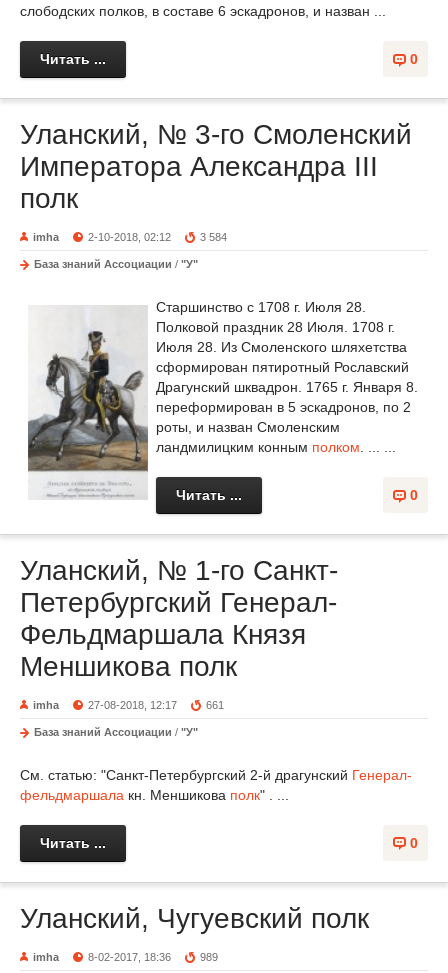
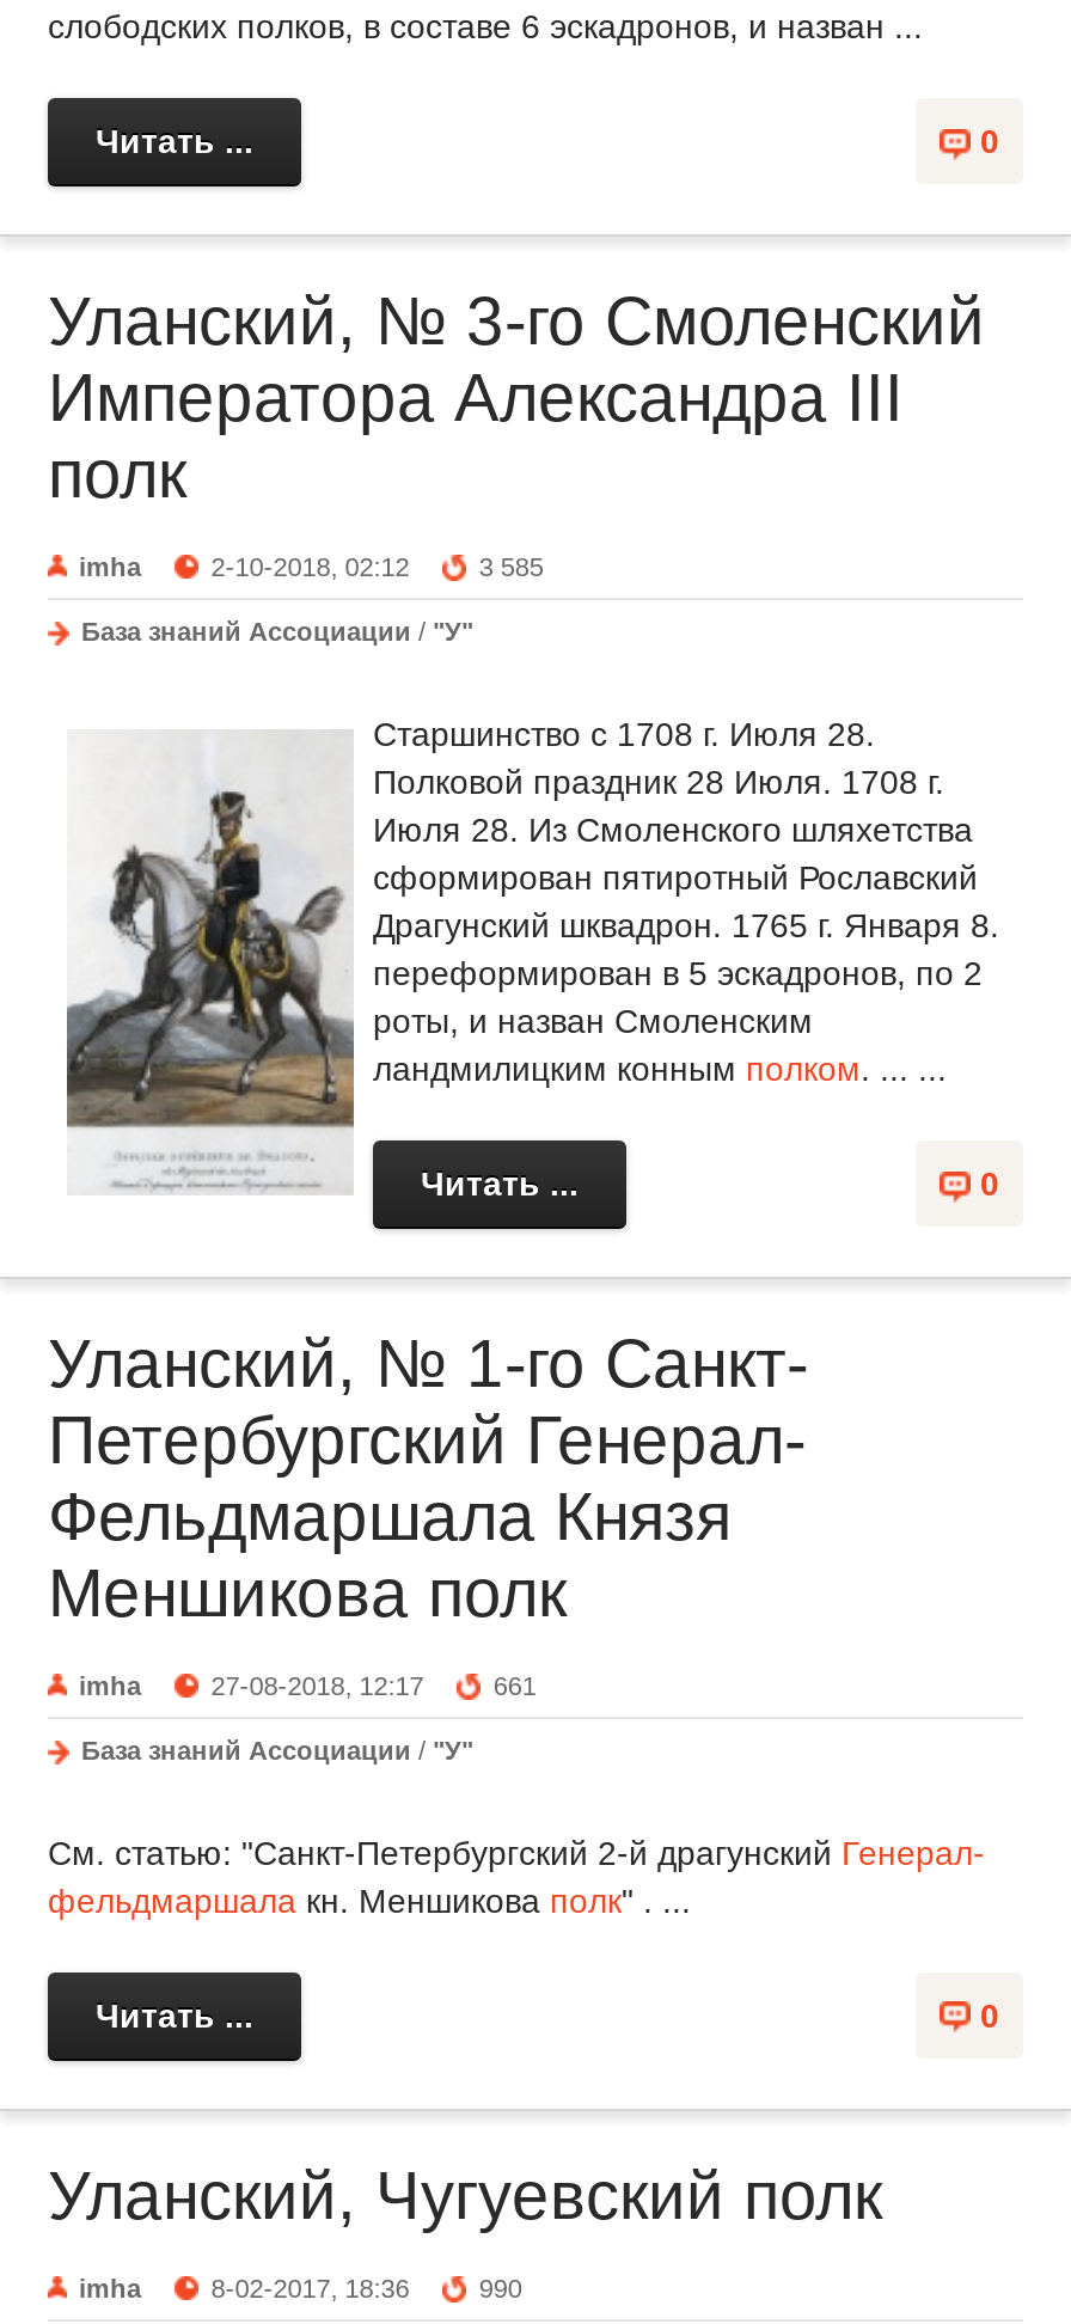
- 3 584
+ 3 585

- 989
+ 990
